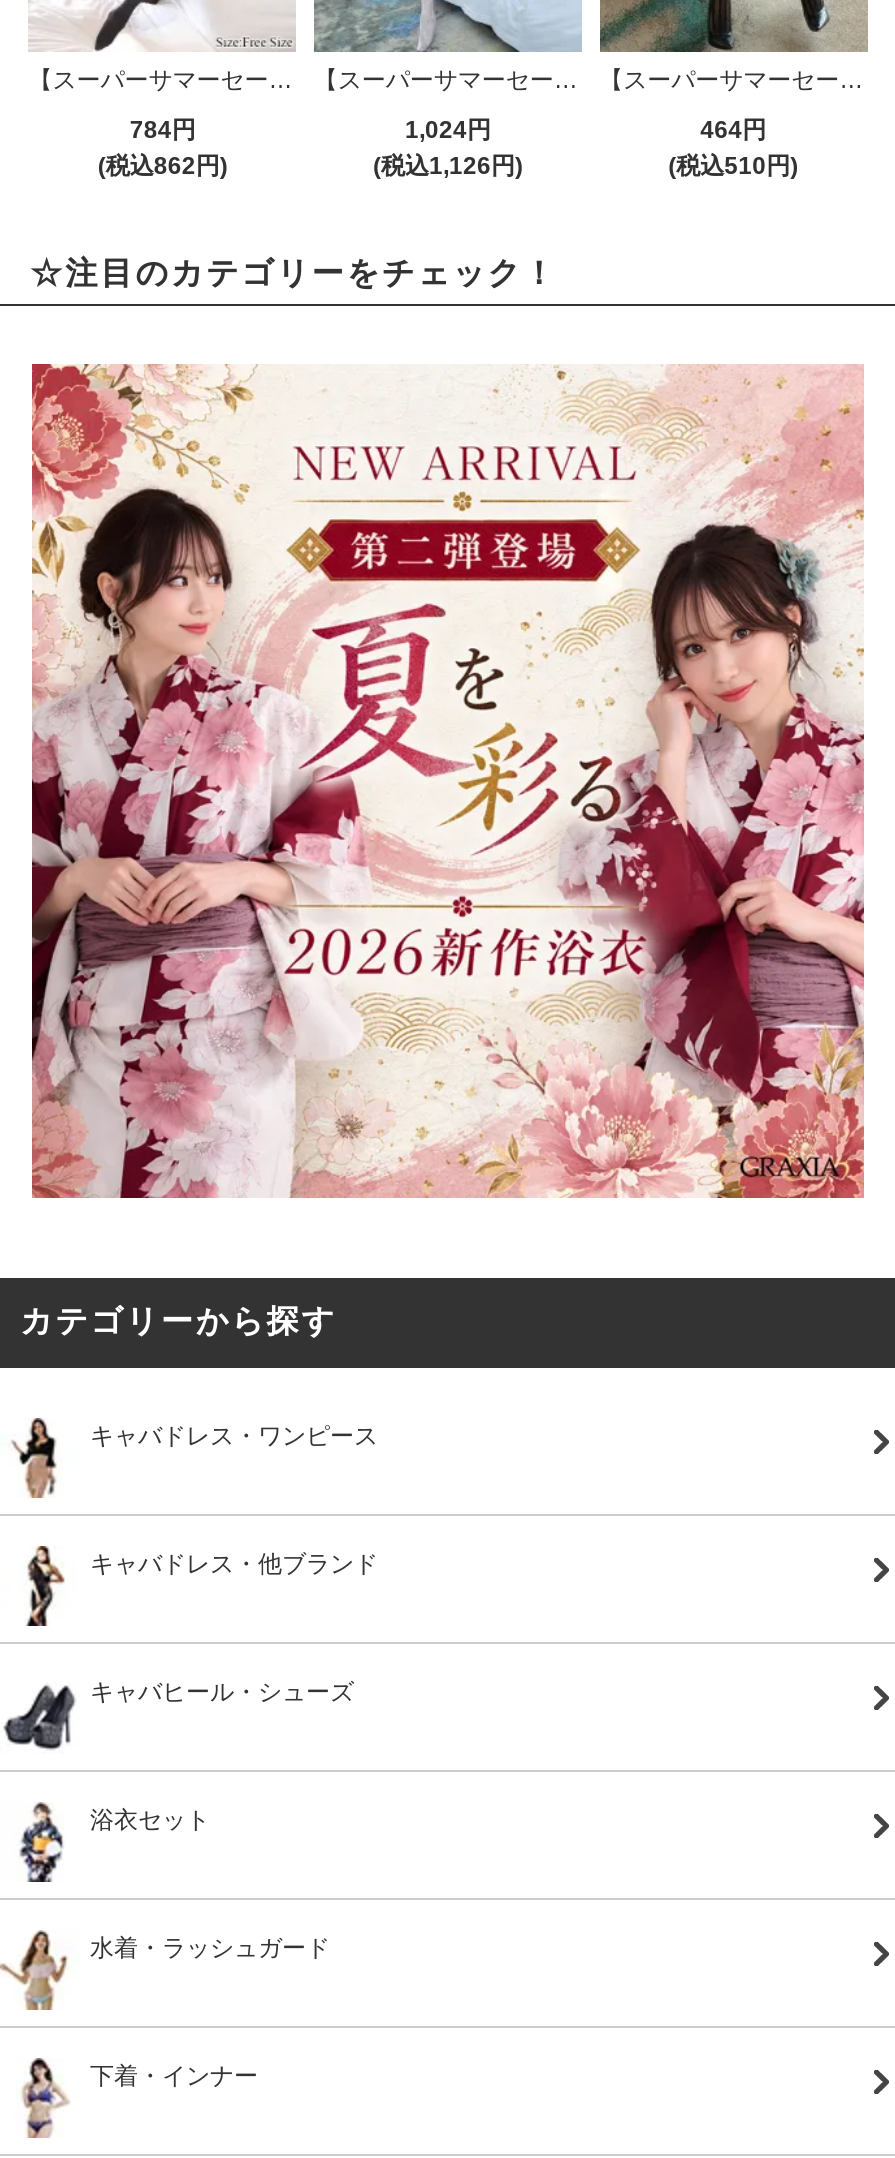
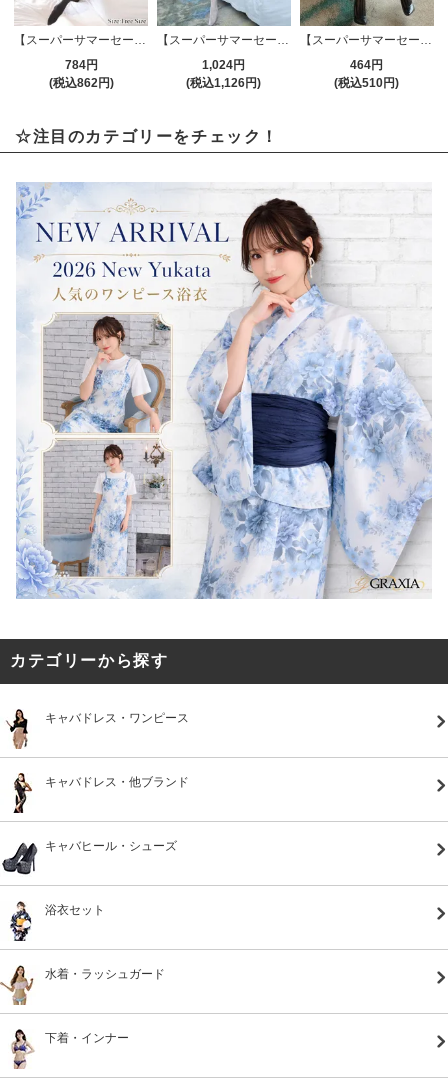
- [image]
+ [image]
